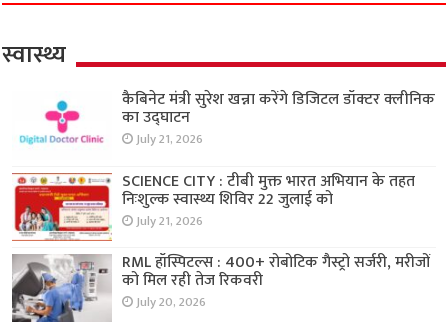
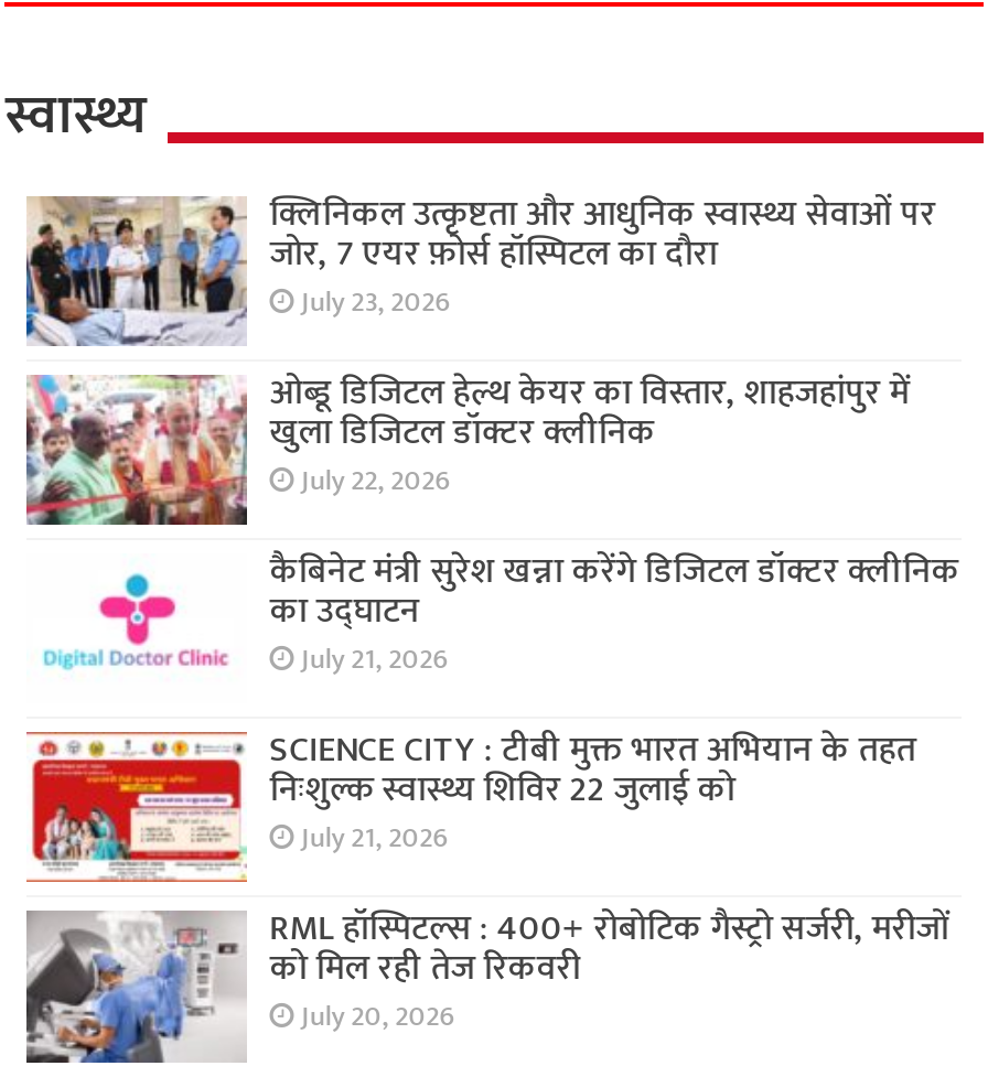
+ [image]
+ क्लिनिकल उत्कृष्टता और आधुनिक स्वास्थ्य सेवाओं पर
+ जोर, 7 एयर फ़ोर्स हॉस्पिटल का दौरा
+ July 23, 2026
+ ओब्डू डिजिटल हेल्थ केयर का विस्तार, शाहजहांपुर में
+ खुला डिजिटल डॉक्टर क्लीनिक
+ July 22, 2026

+ [image]
